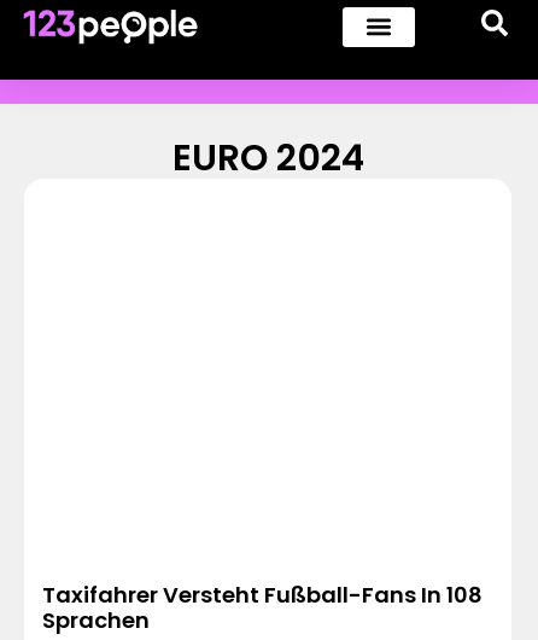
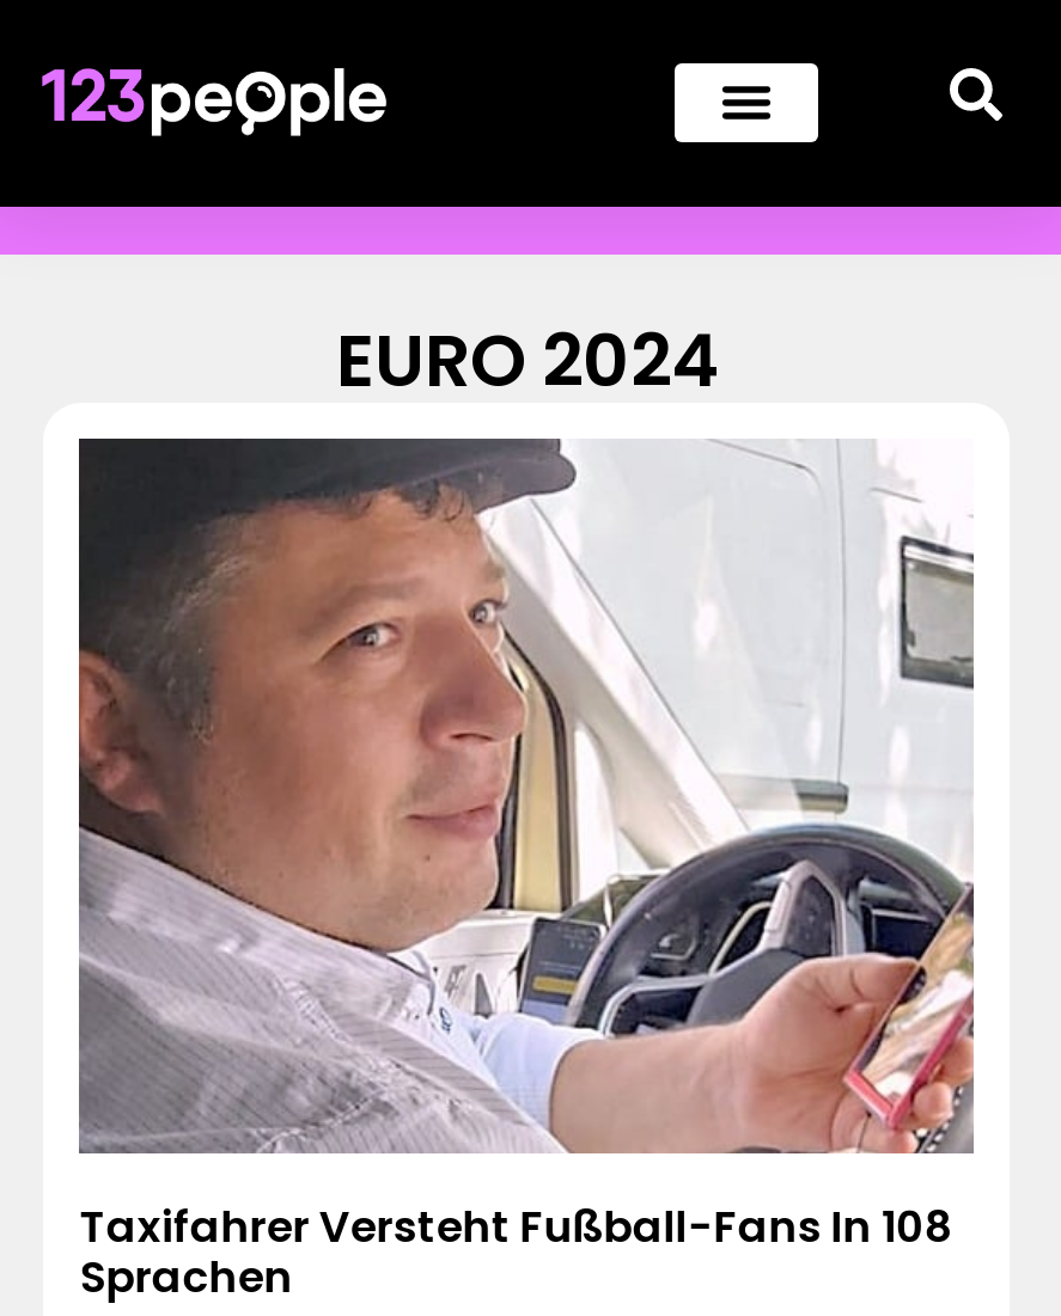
+ [image]
